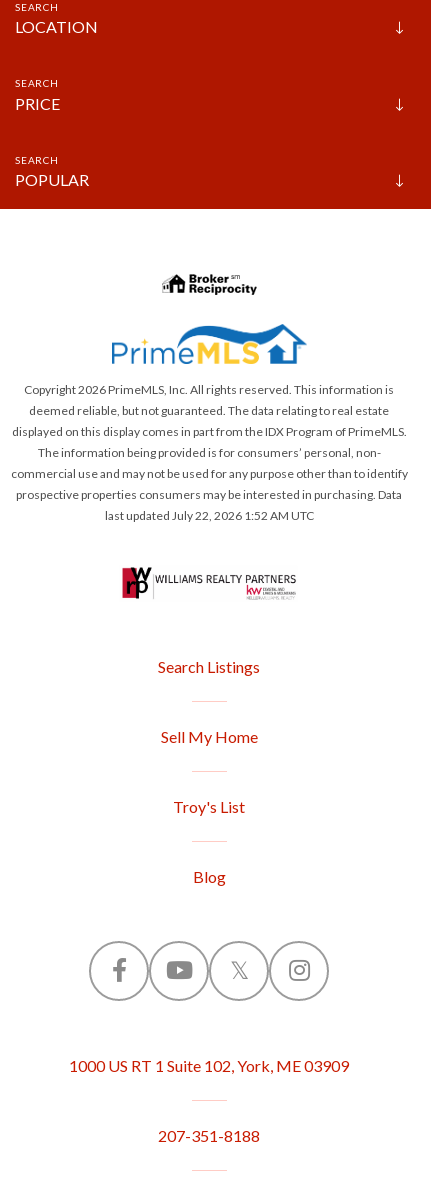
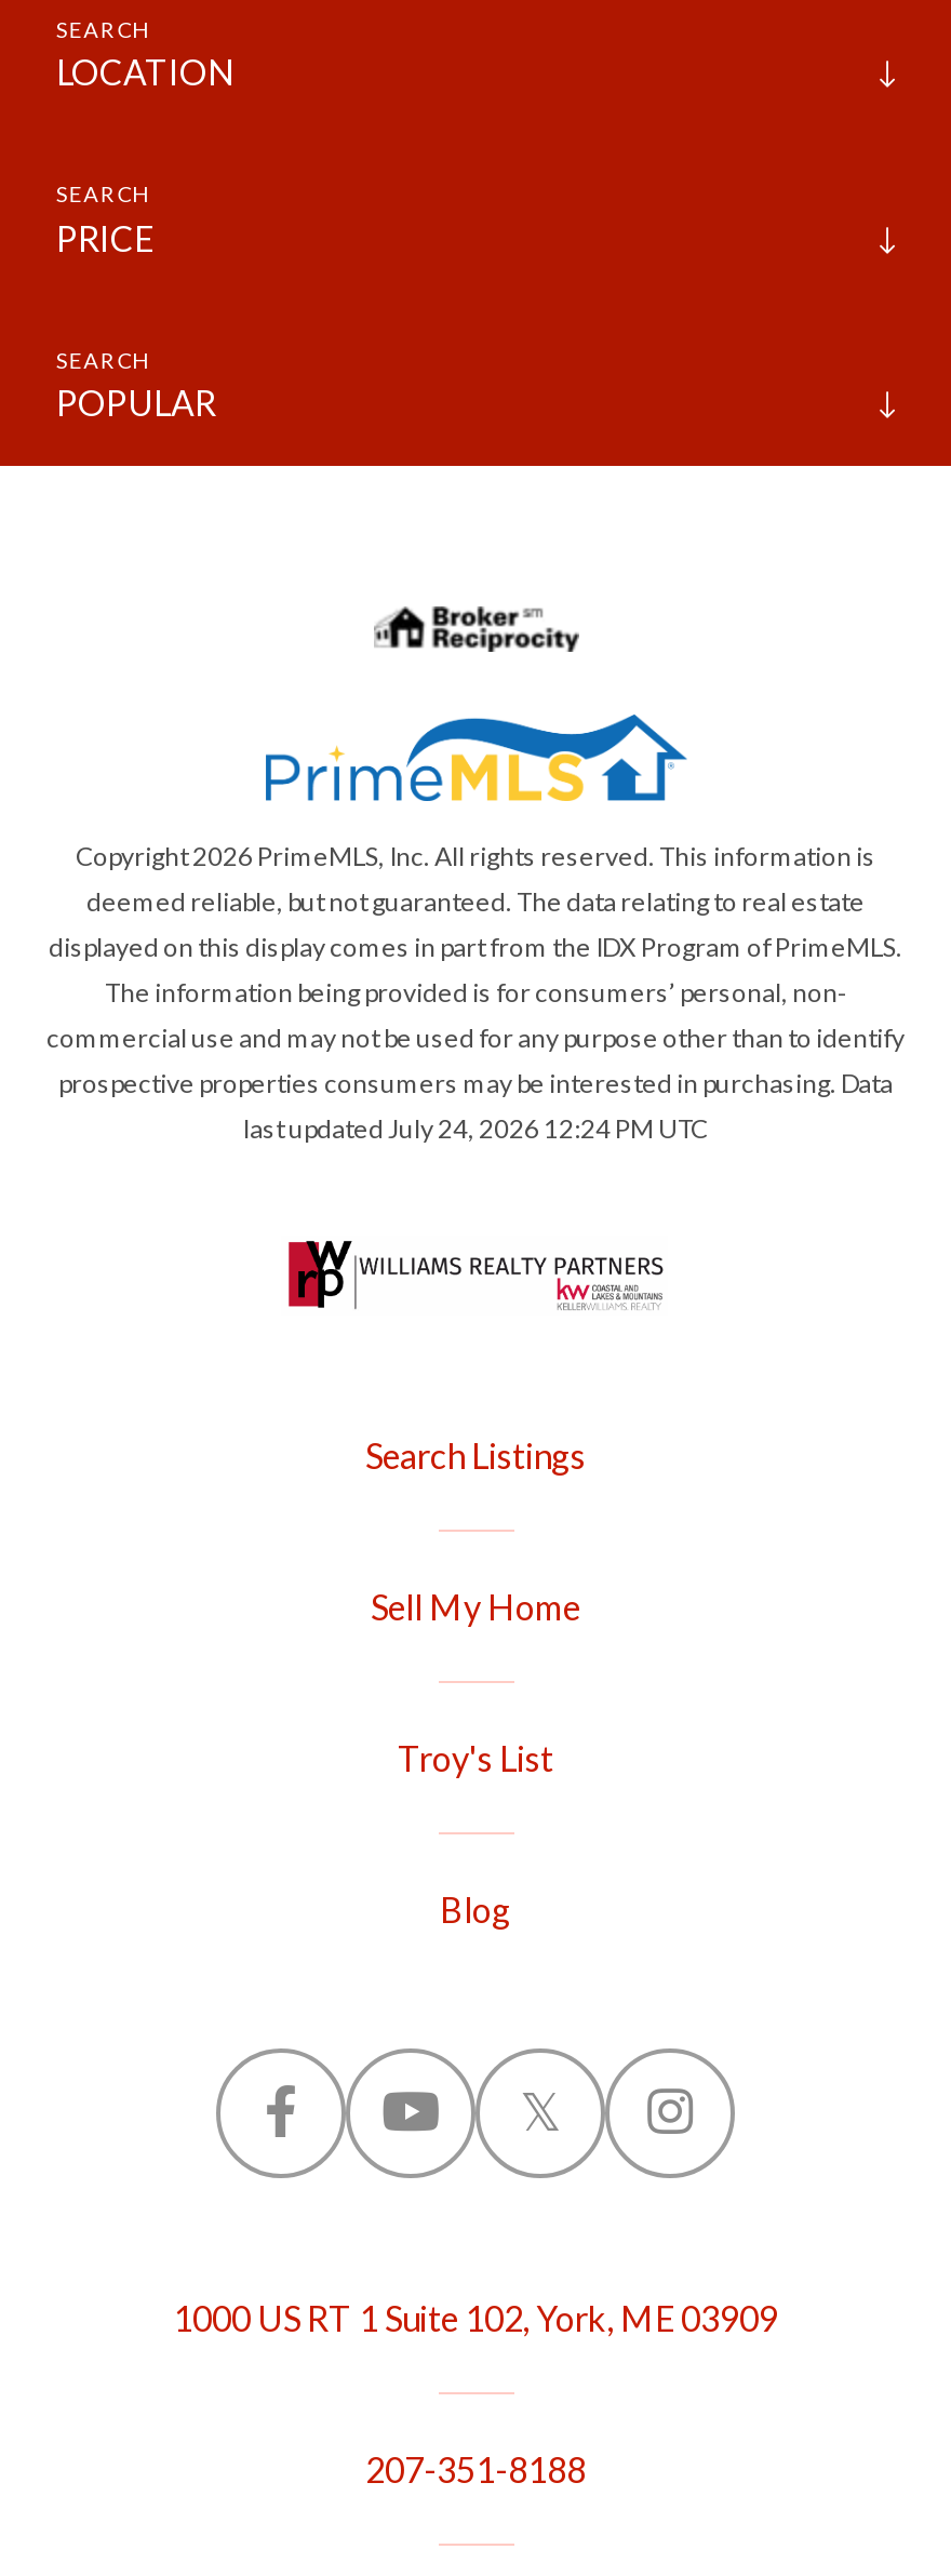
- last updated July 22, 2026 1:52 AM UTC
+ last updated July 24, 2026 12:24 PM UTC
